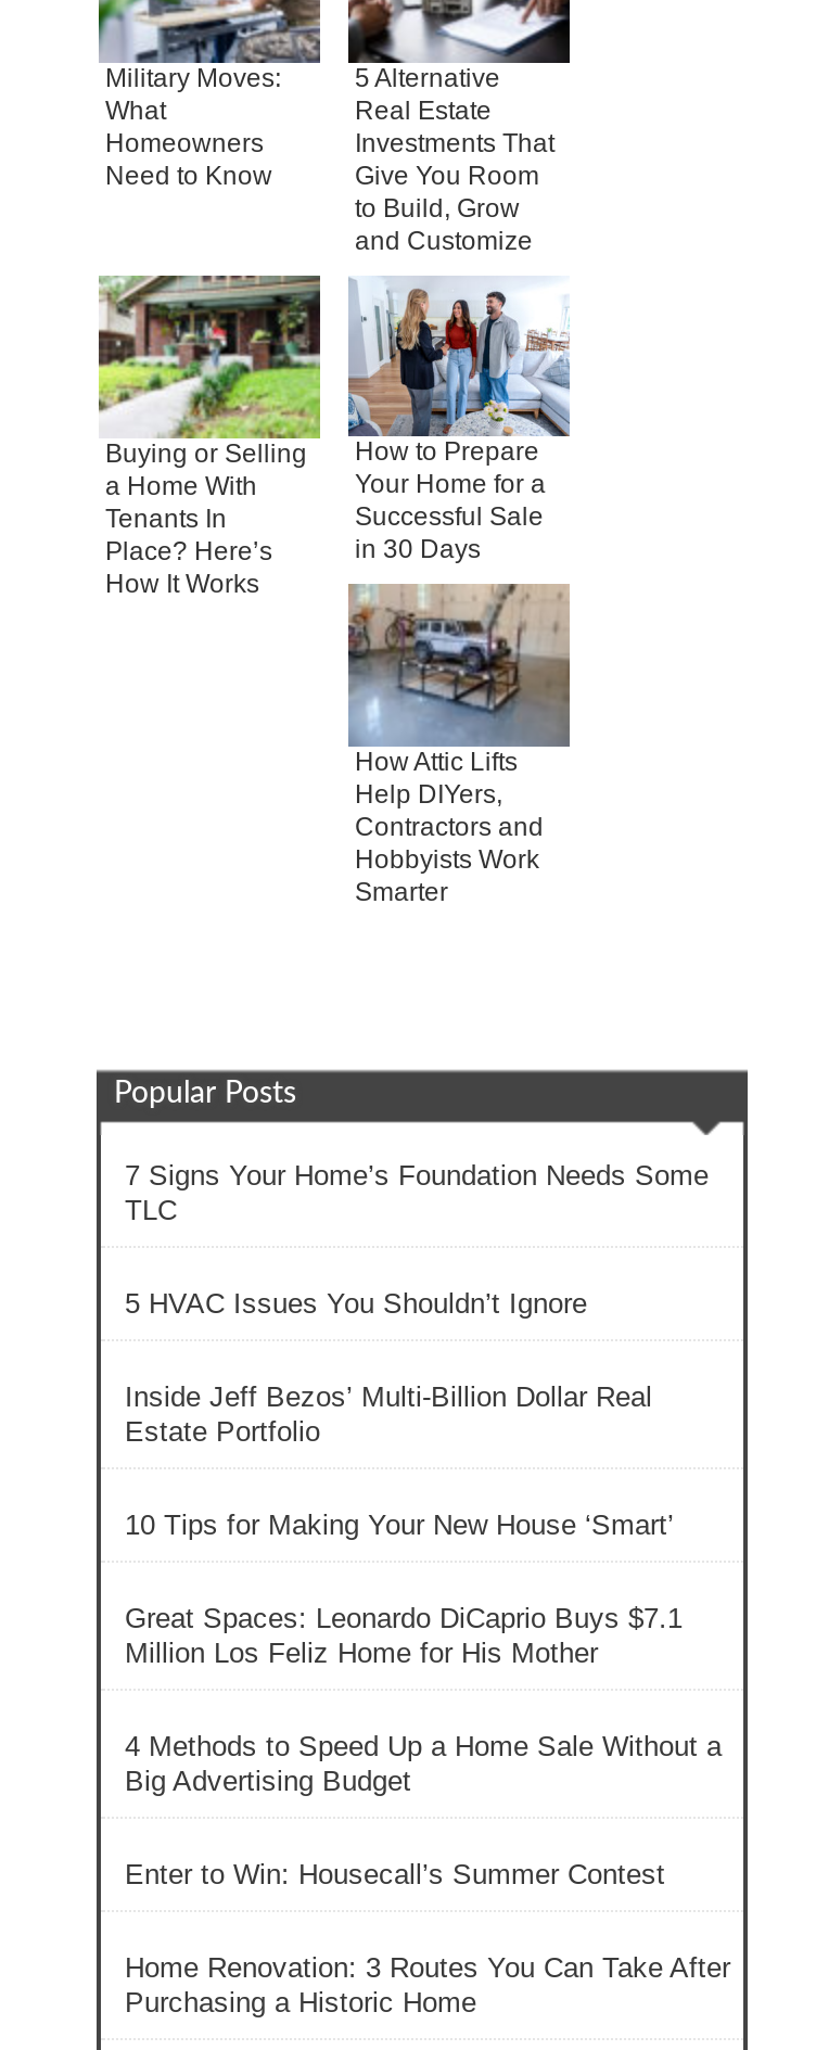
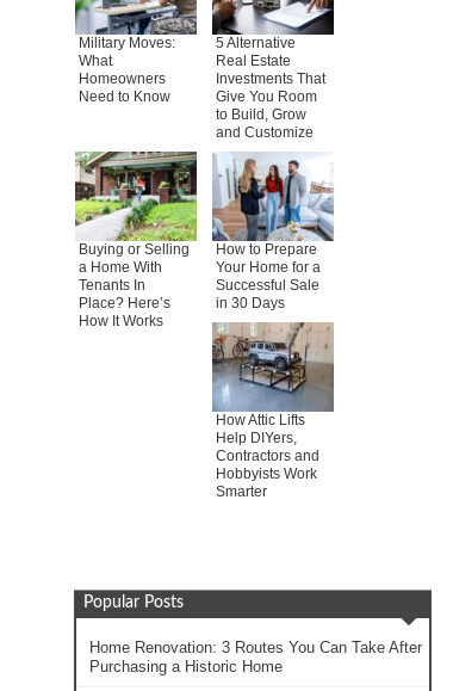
- 7 Signs Your Home’s Foundation Needs Some
- TLC
- 5 HVAC Issues You Shouldn’t Ignore
- Inside Jeff Bezos’ Multi-Billion Dollar Real
- Estate Portfolio
- 10 Tips for Making Your New House ‘Smart’
- Great Spaces: Leonardo DiCaprio Buys $7.1
- Million Los Feliz Home for His Mother
- 4 Methods to Speed Up a Home Sale Without a
- Big Advertising Budget
- Enter to Win: Housecall’s Summer Contest
